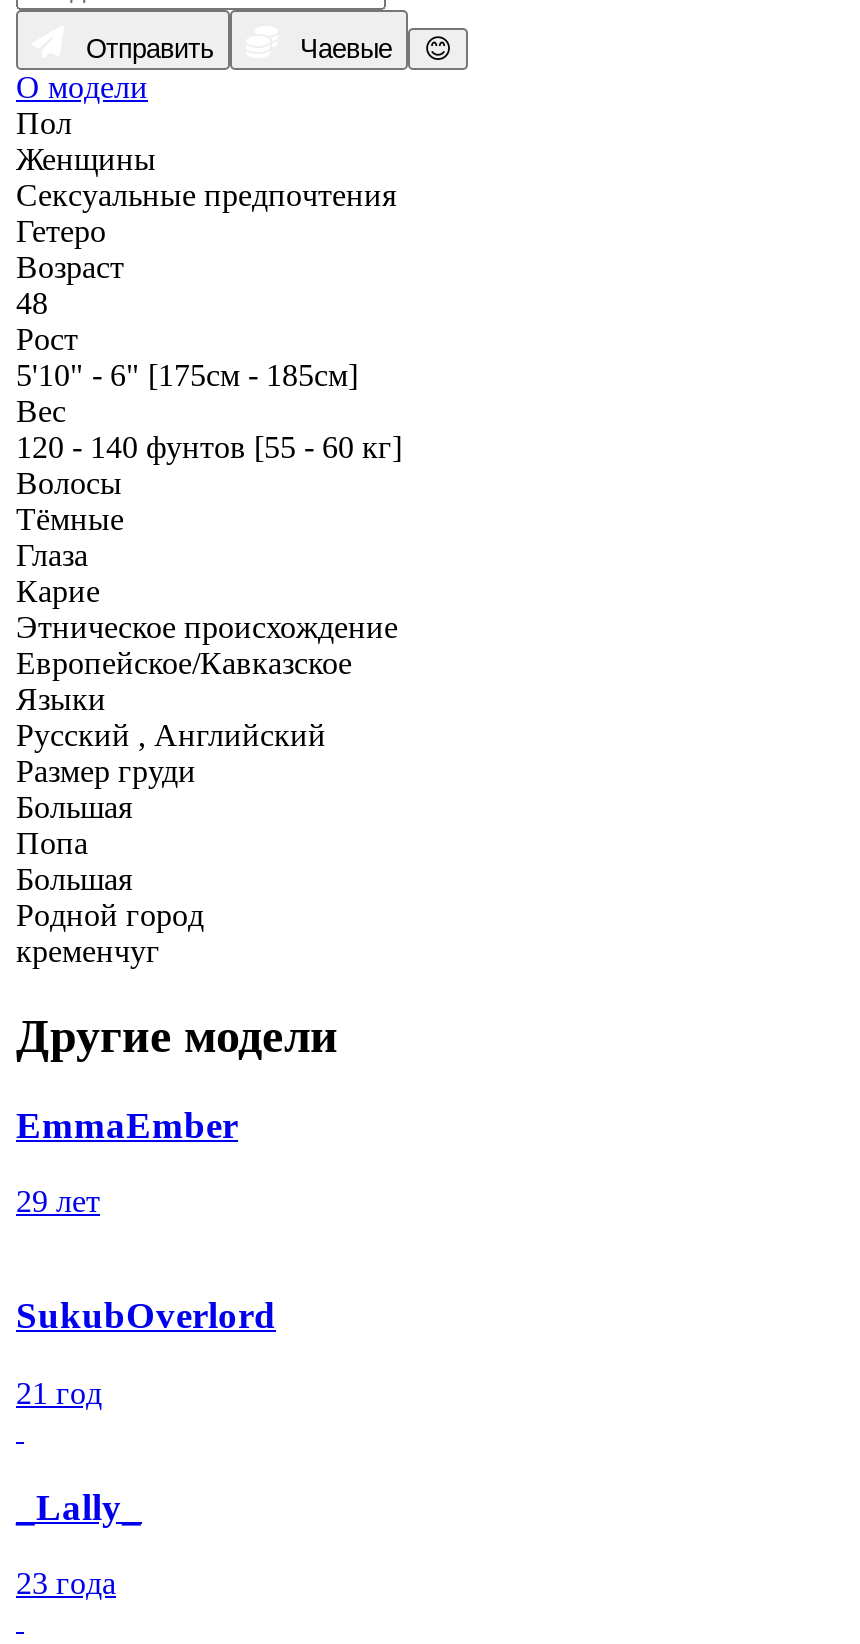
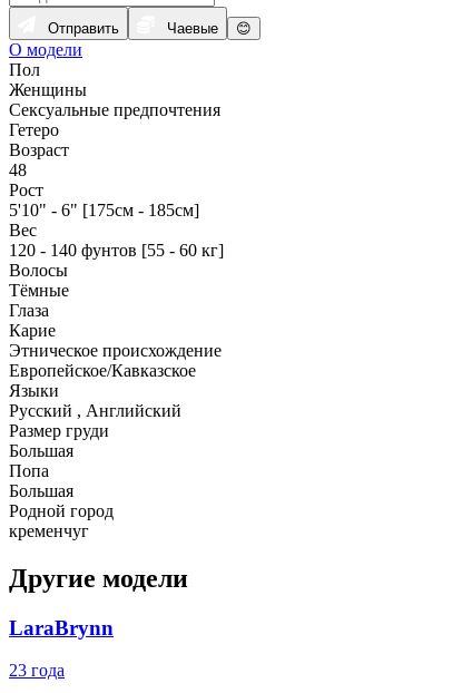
- EmmaEmber
- 29 лет
- SukubOverlord
- 21 год
- _Lally_
+ LaraBrynn
